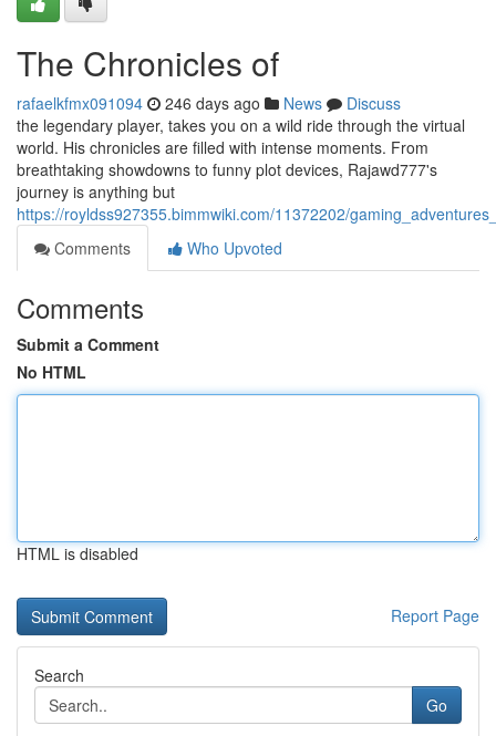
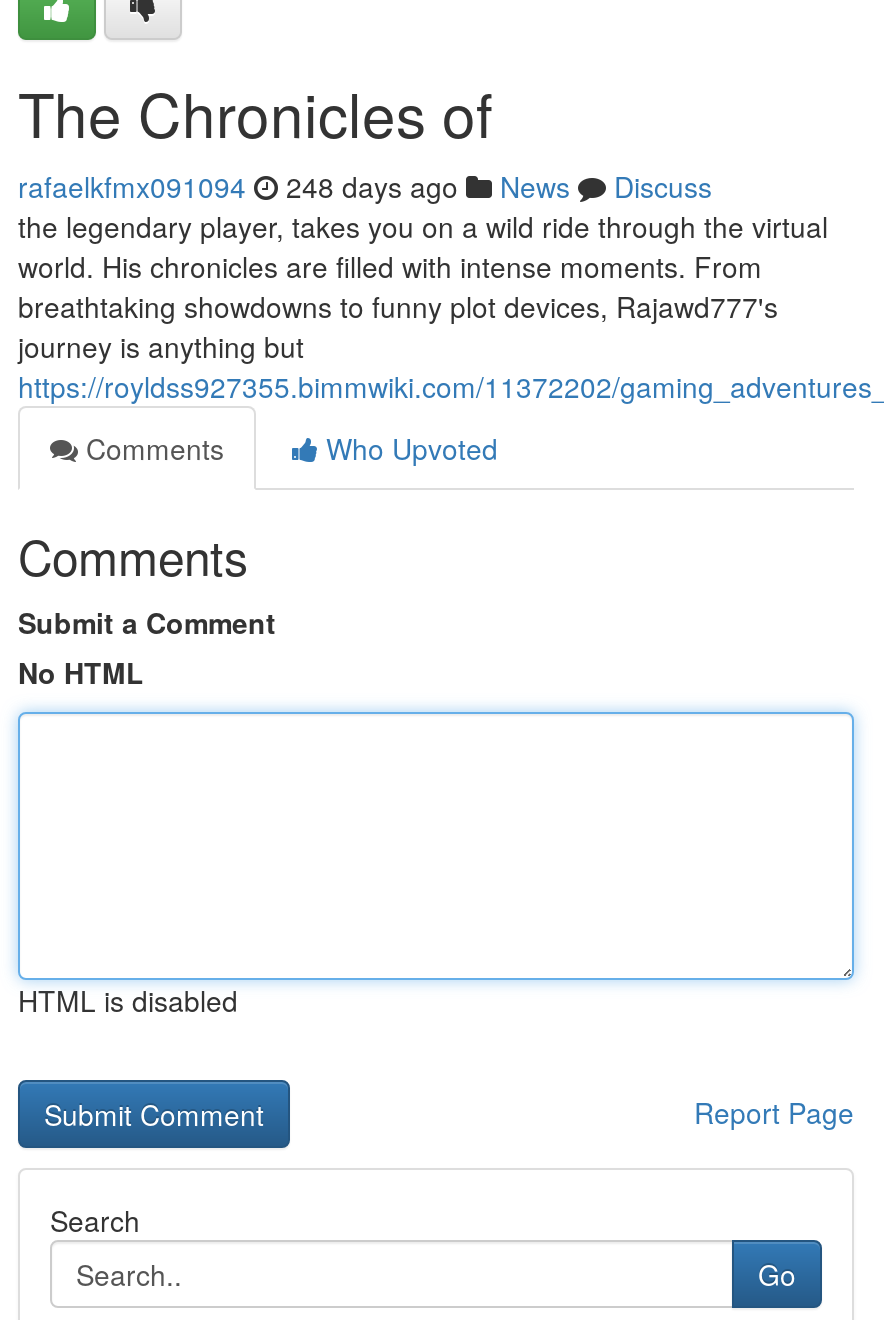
- rafaelkfmx091094 246 days ago News Discuss
+ rafaelkfmx091094 248 days ago News Discuss
